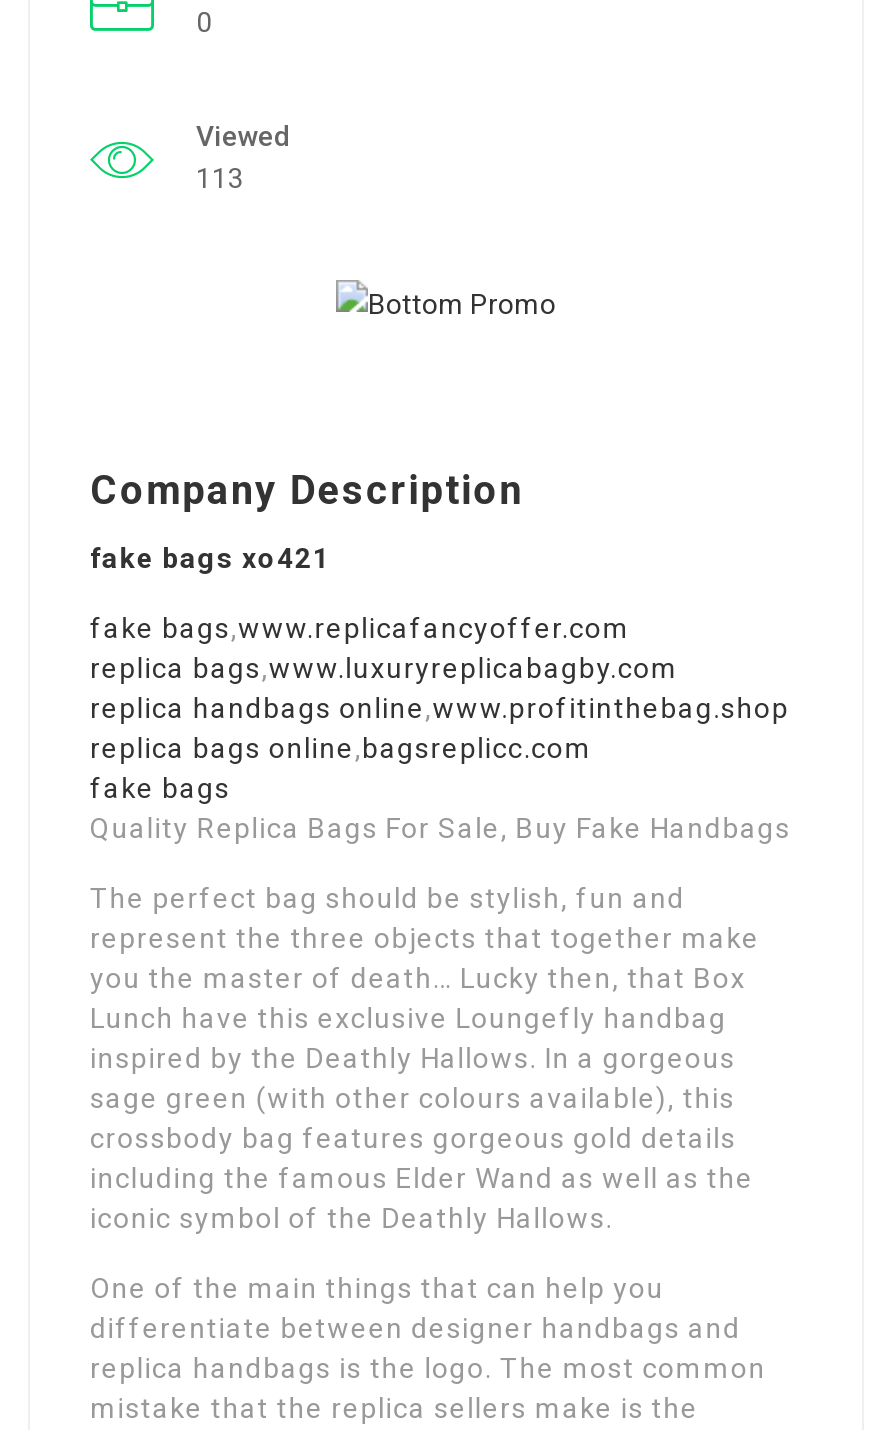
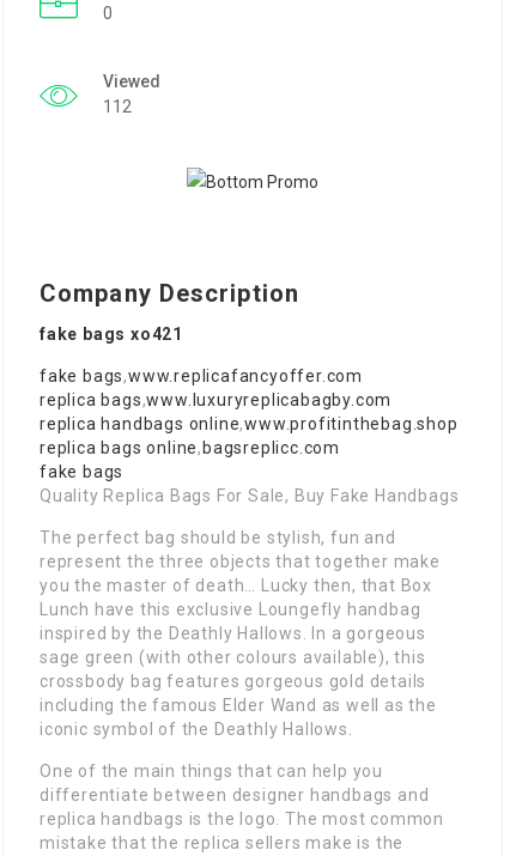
- 113
+ 112
